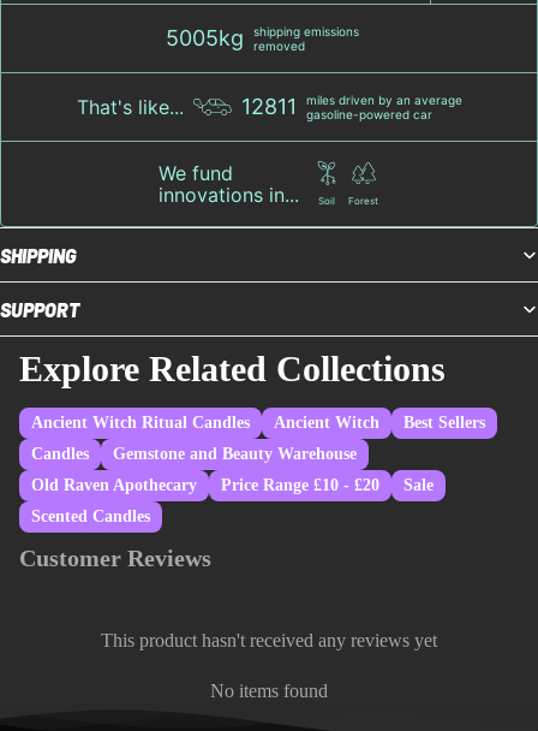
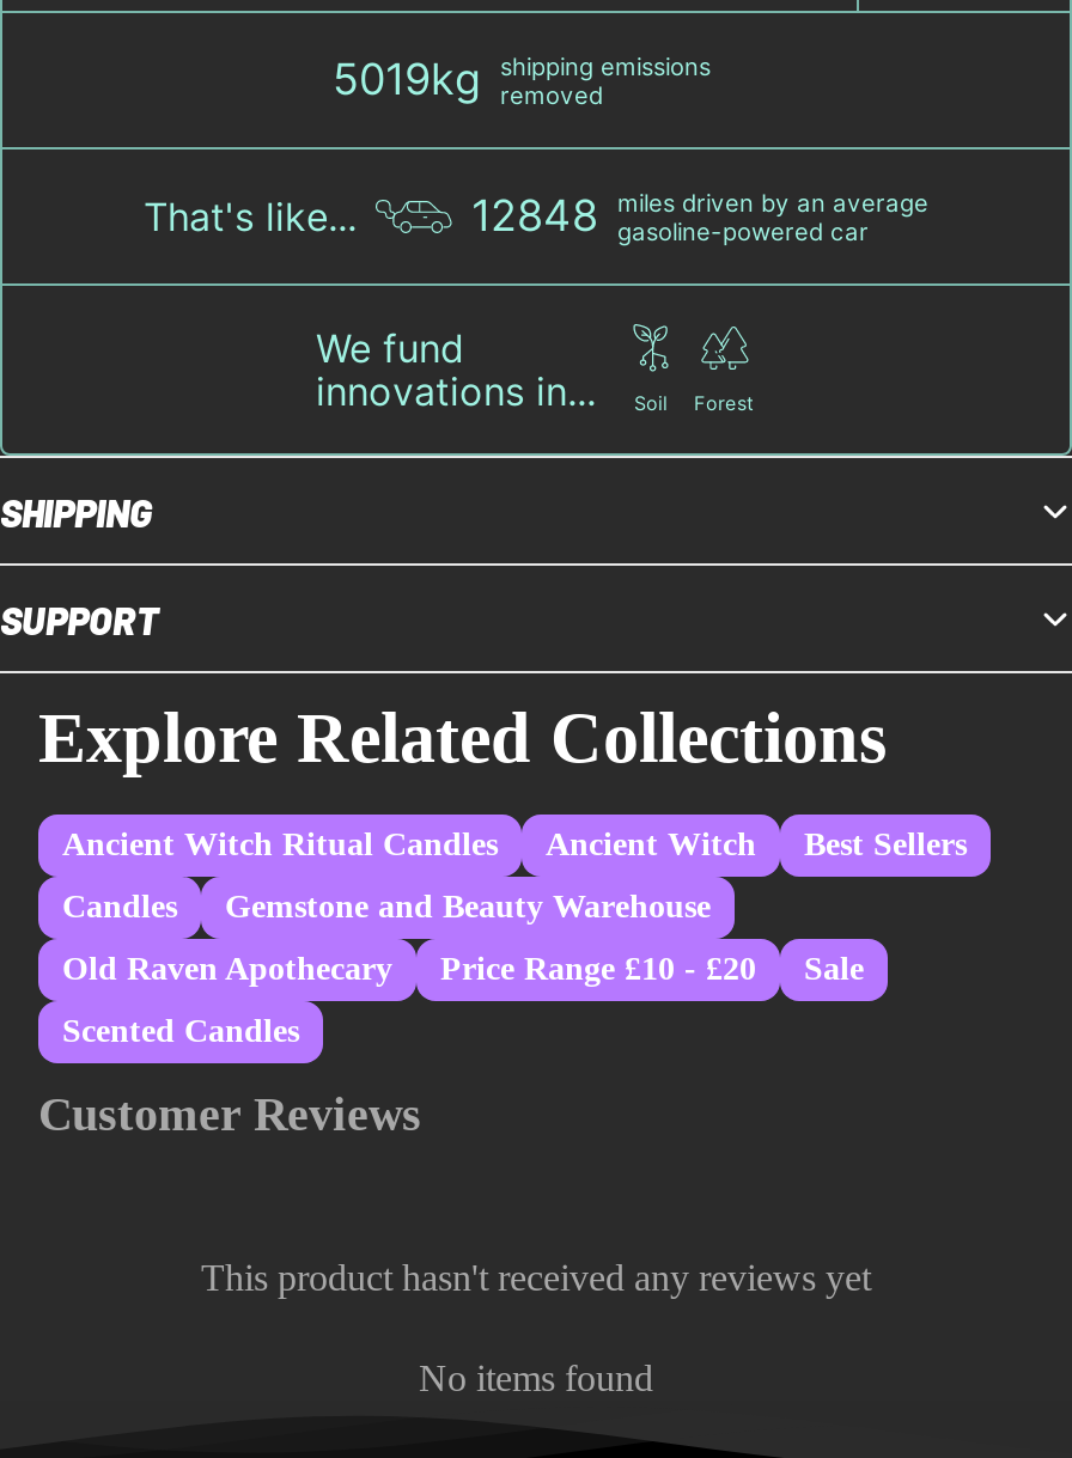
- 5005kg shipping emissions removed
+ 5019kg shipping emissions removed

- 12811 miles driven by an average gasoline-powered car
+ 12848 miles driven by an average gasoline-powered car
